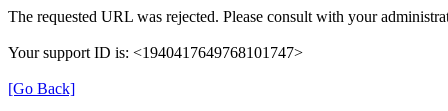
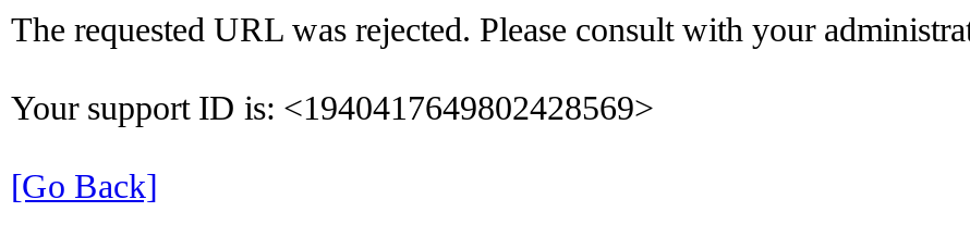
- Your support ID is: <1940417649768101747>
+ Your support ID is: <1940417649802428569>
